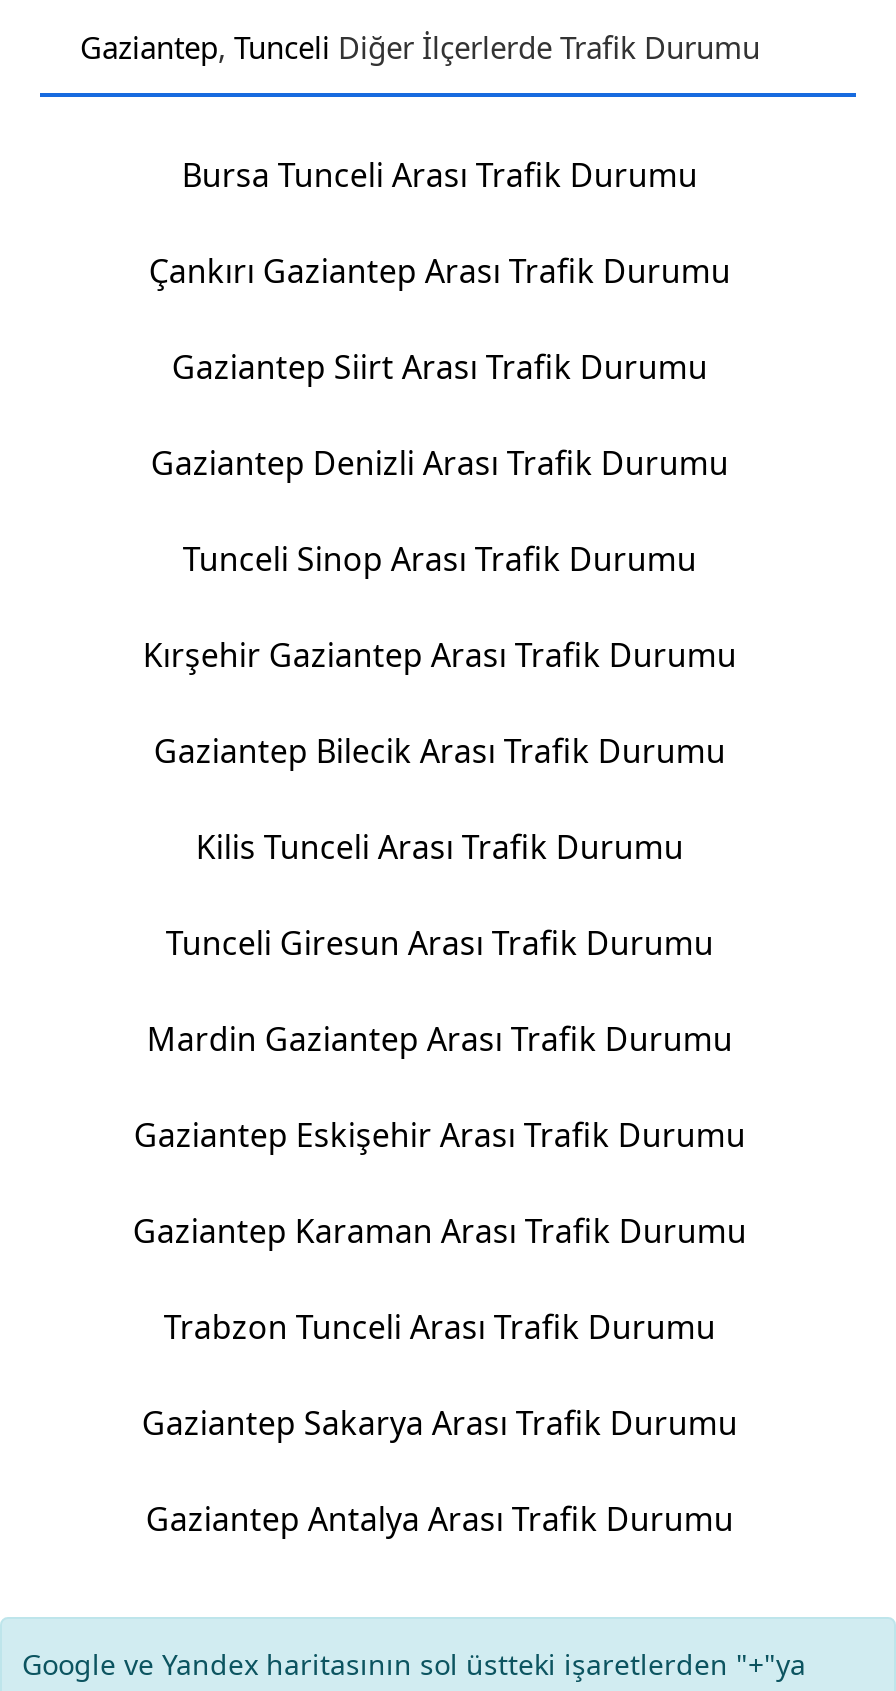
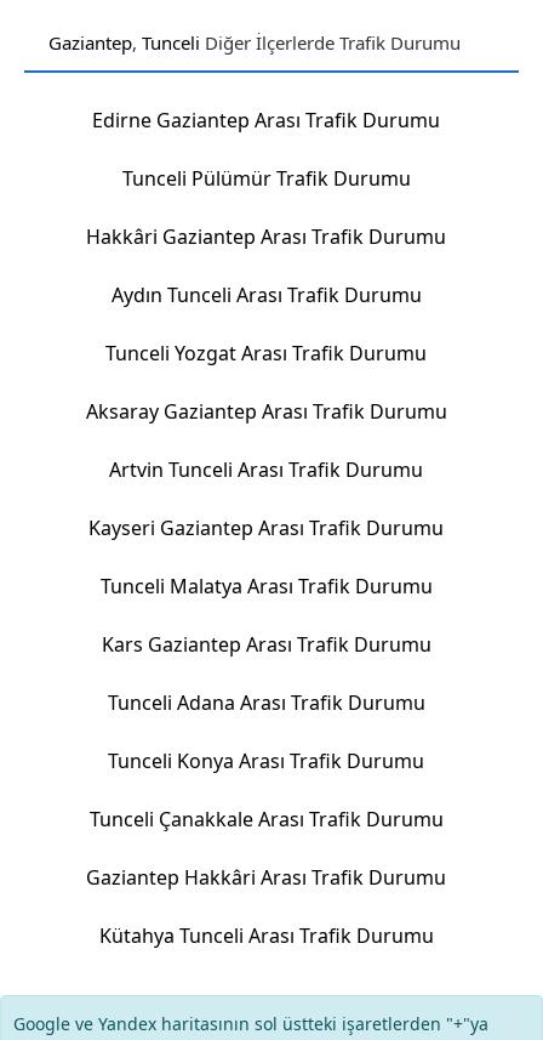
- Bursa Tunceli Arası Trafik Durumu
+ Edirne Gaziantep Arası Trafik Durumu

- Çankırı Gaziantep Arası Trafik Durumu
+ Tunceli Pülümür Trafik Durumu

- Gaziantep Siirt Arası Trafik Durumu
+ Hakkâri Gaziantep Arası Trafik Durumu

- Gaziantep Denizli Arası Trafik Durumu
+ Aydın Tunceli Arası Trafik Durumu

- Tunceli Sinop Arası Trafik Durumu
+ Tunceli Yozgat Arası Trafik Durumu

- Kırşehir Gaziantep Arası Trafik Durumu
+ Aksaray Gaziantep Arası Trafik Durumu

- Gaziantep Bilecik Arası Trafik Durumu
+ Artvin Tunceli Arası Trafik Durumu

- Kilis Tunceli Arası Trafik Durumu
+ Kayseri Gaziantep Arası Trafik Durumu

- Tunceli Giresun Arası Trafik Durumu
+ Tunceli Malatya Arası Trafik Durumu

- Mardin Gaziantep Arası Trafik Durumu
+ Kars Gaziantep Arası Trafik Durumu

- Gaziantep Eskişehir Arası Trafik Durumu
+ Tunceli Adana Arası Trafik Durumu

- Gaziantep Karaman Arası Trafik Durumu
+ Tunceli Konya Arası Trafik Durumu

- Trabzon Tunceli Arası Trafik Durumu
+ Tunceli Çanakkale Arası Trafik Durumu

- Gaziantep Sakarya Arası Trafik Durumu
+ Gaziantep Hakkâri Arası Trafik Durumu

- Gaziantep Antalya Arası Trafik Durumu
+ Kütahya Tunceli Arası Trafik Durumu
